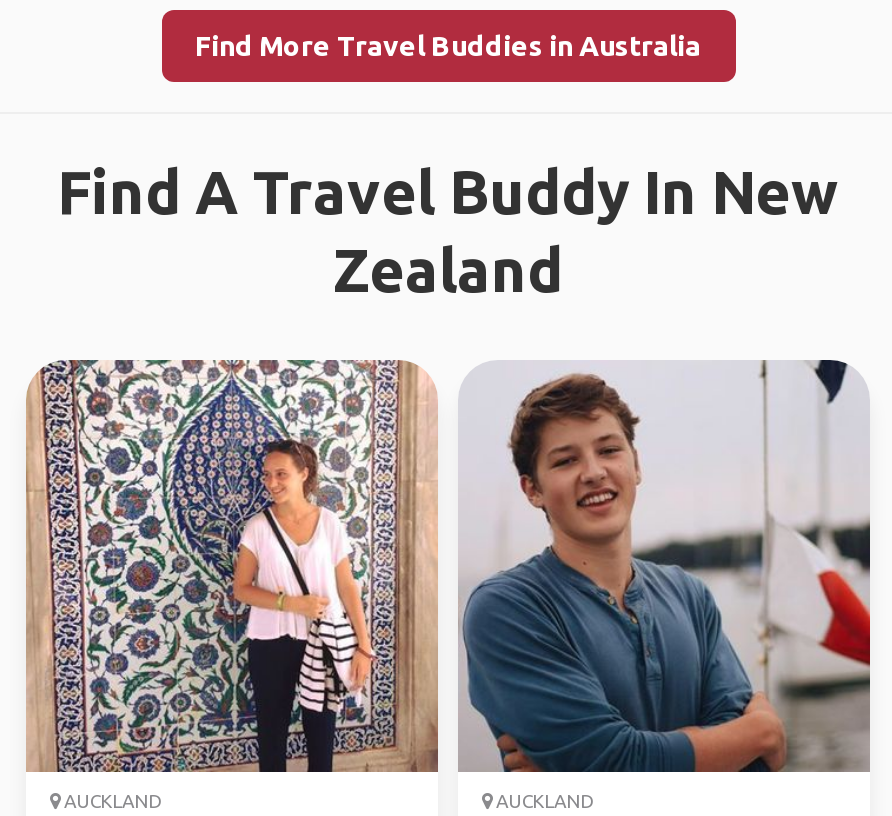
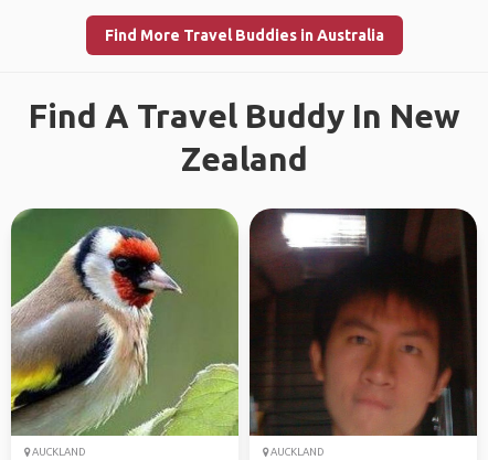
- [image]
+ [image]

- [image]
+ [image]
